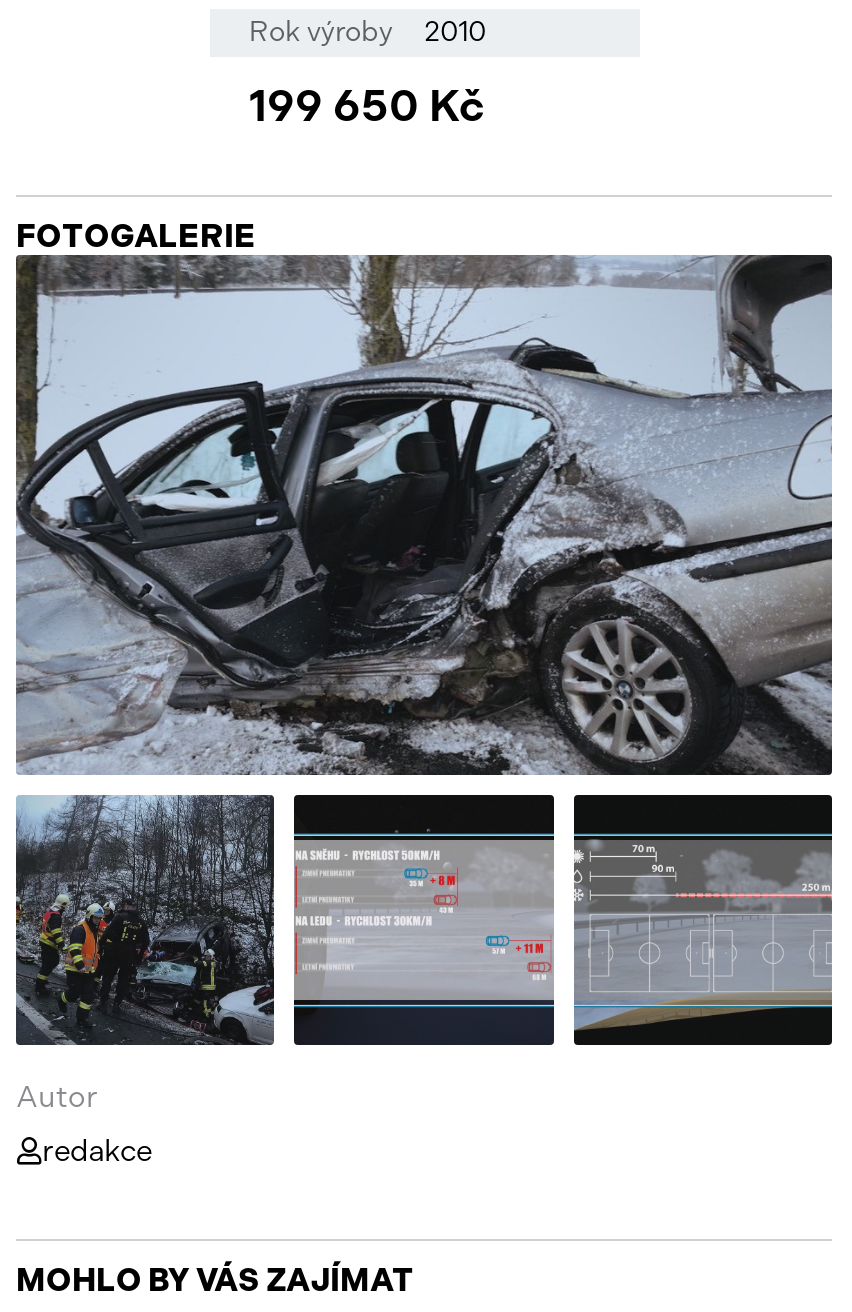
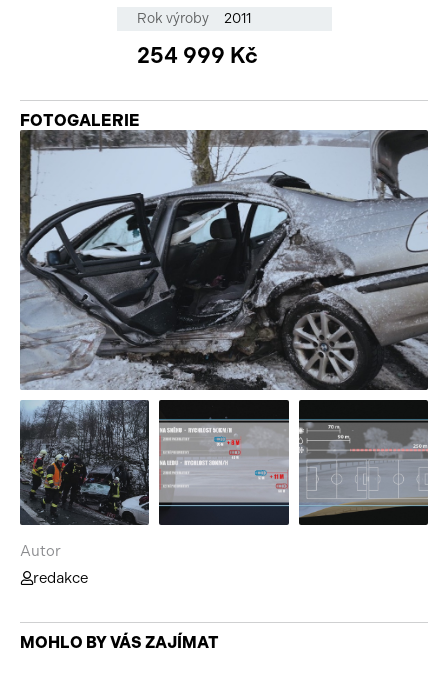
- Rok výroby 2010
+ Rok výroby 2011

- 199 650 Kč
+ 254 999 Kč
